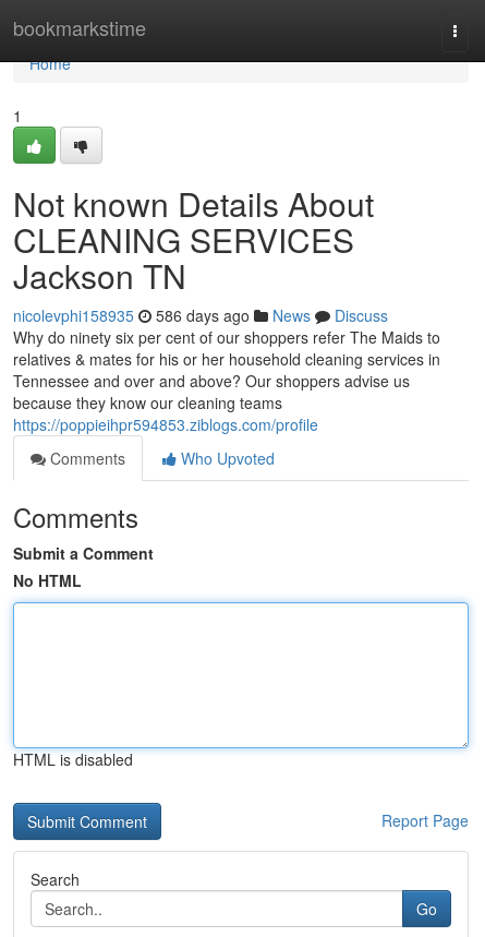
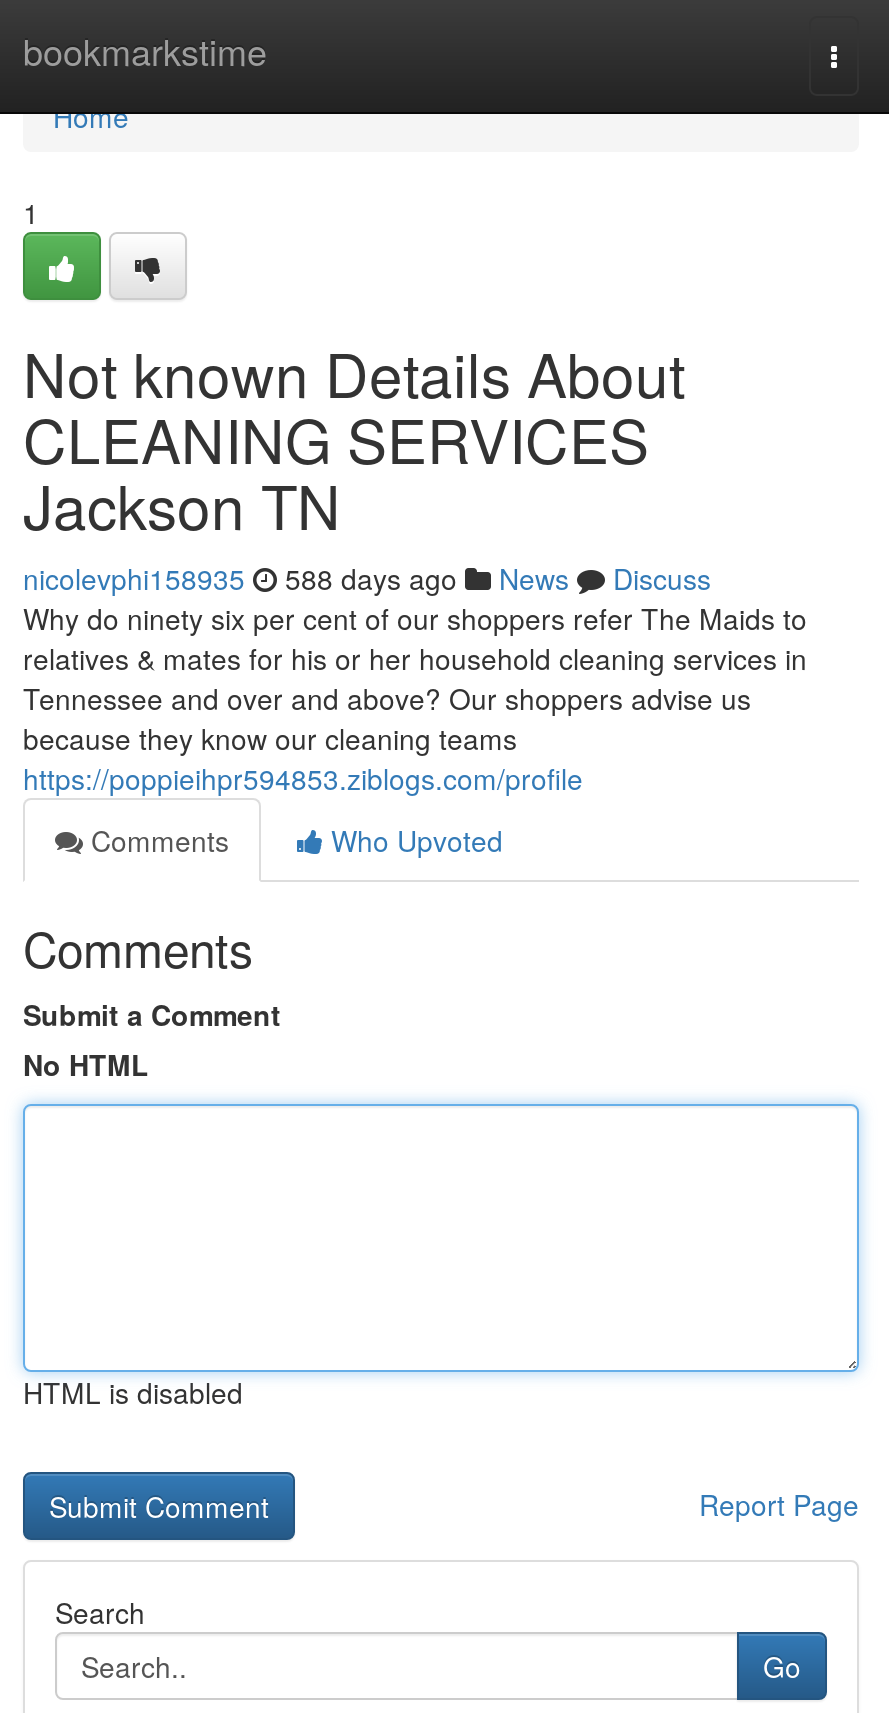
- nicolevphi158935 586 days ago News Discuss
+ nicolevphi158935 588 days ago News Discuss
